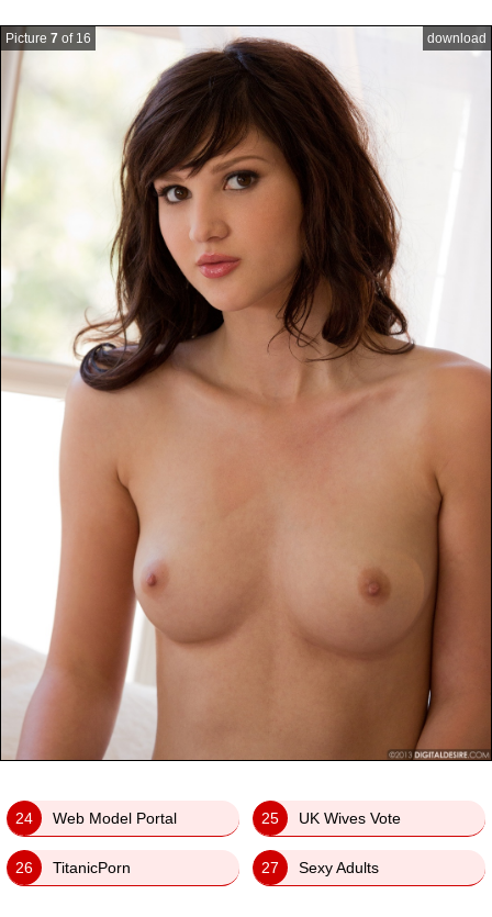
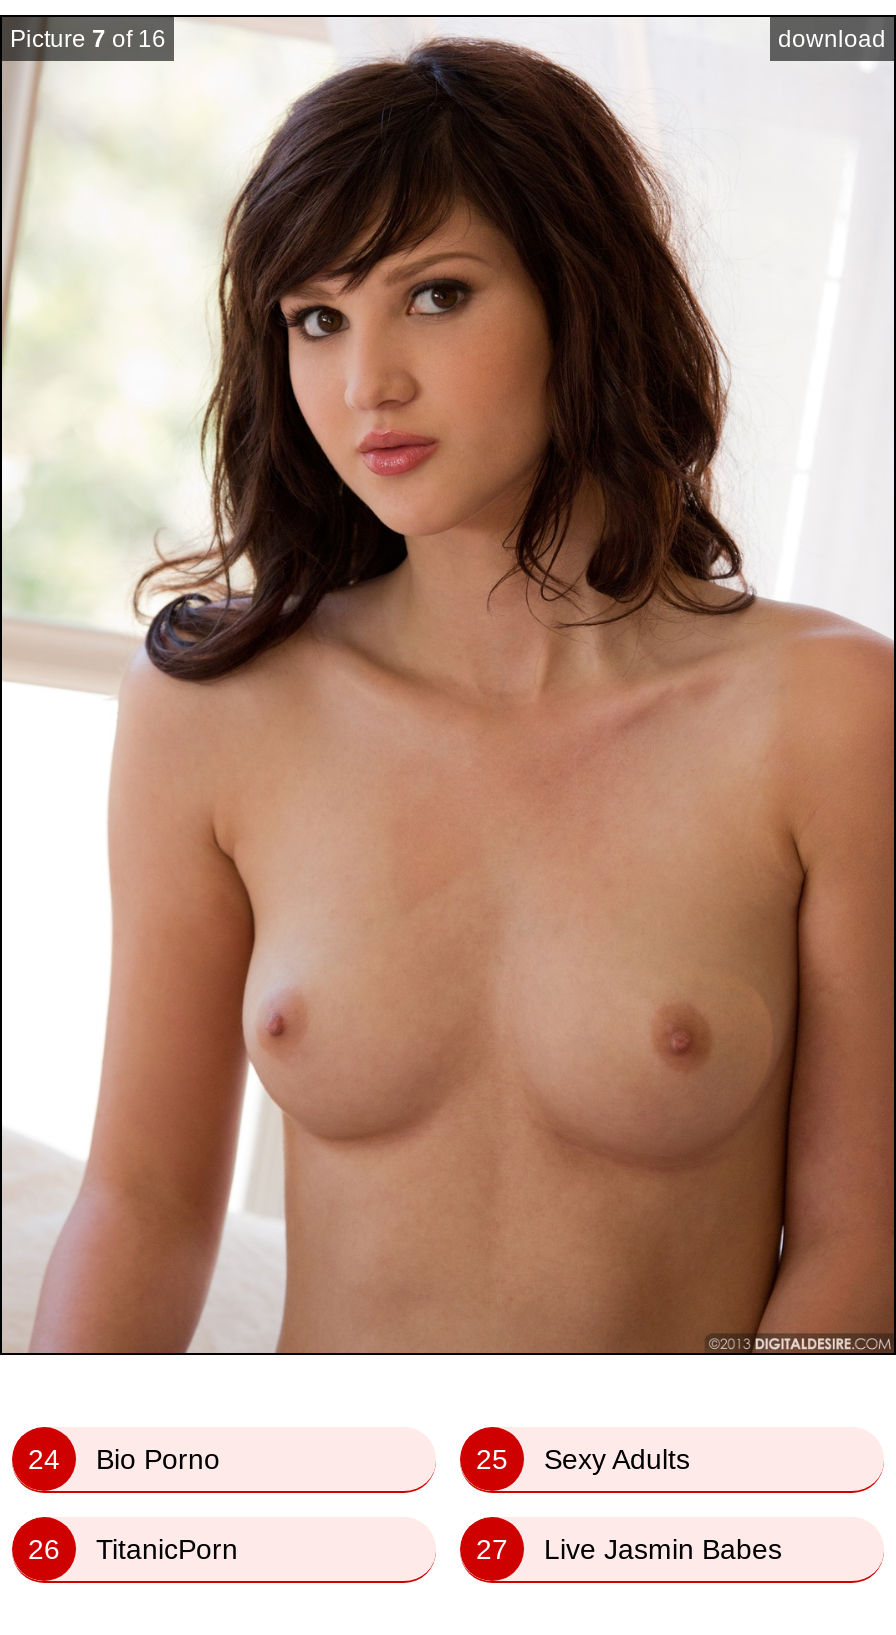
- Web Model Portal
+ Bio Porno

- UK Wives Vote

moved up: Sexy Adults

+ Live Jasmin Babes
